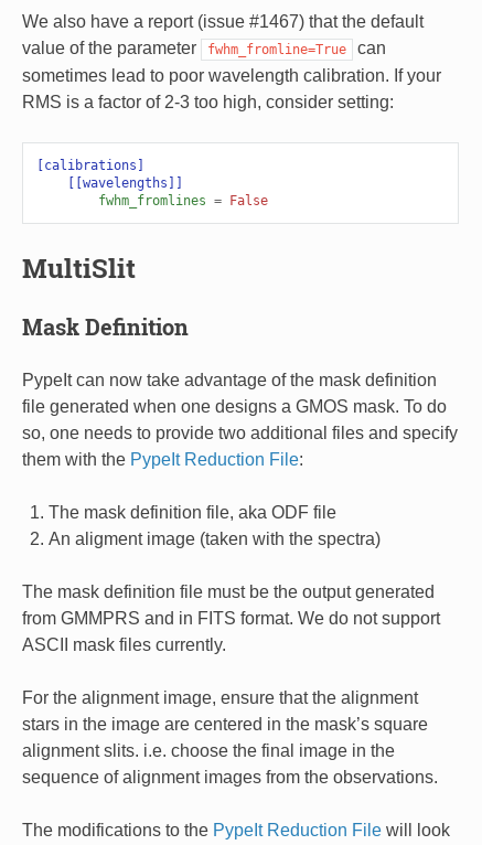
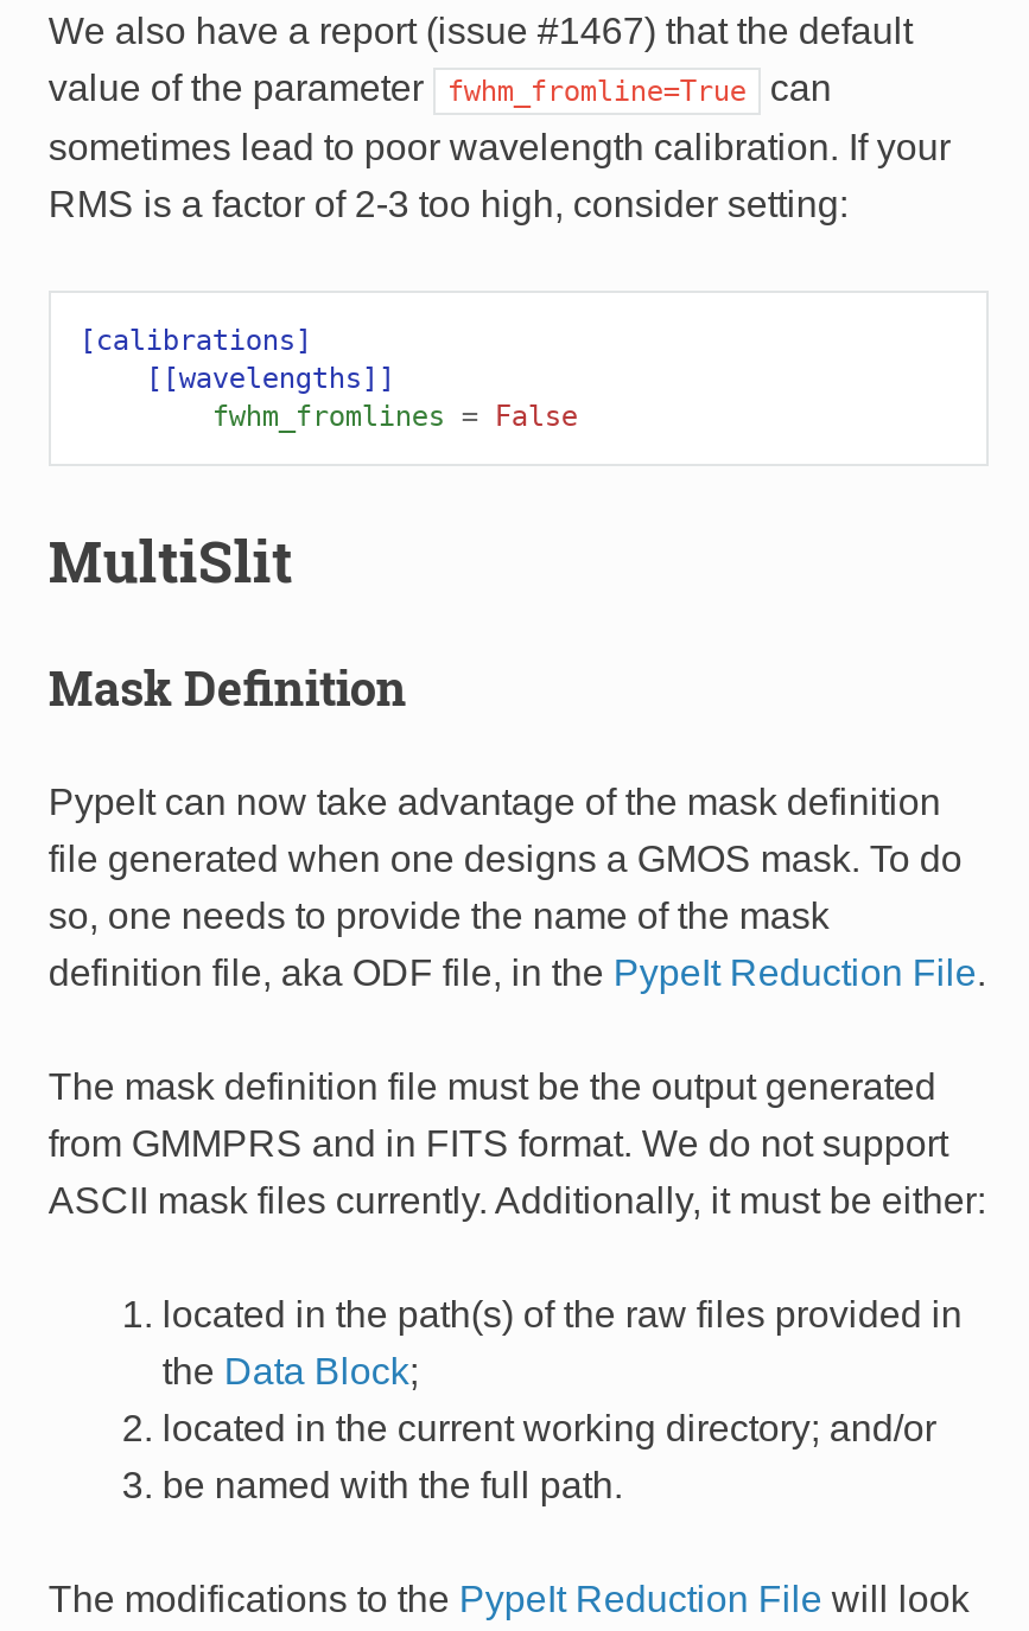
- so, one needs to provide two additional files and specify
- them with the PypeIt Reduction File:
- The mask definition file, aka ODF file
- An aligment image (taken with the spectra)
+ so, one needs to provide the name of the mask
+ definition file, aka ODF file, in the PypeIt Reduction File.

- ASCII mask files currently.
+ ASCII mask files currently. Additionally, it must be either:

- For the alignment image, ensure that the alignment
- stars in the image are centered in the mask’s square
- alignment slits. i.e. choose the final image in the
- sequence of alignment images from the observations.
+ located in the path(s) of the raw files provided in
+ the Data Block;
+ located in the current working directory; and/or
+ be named with the full path.
